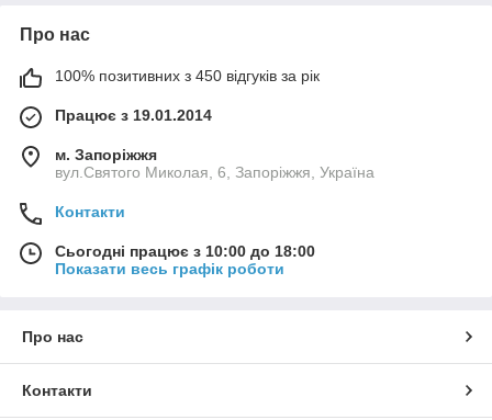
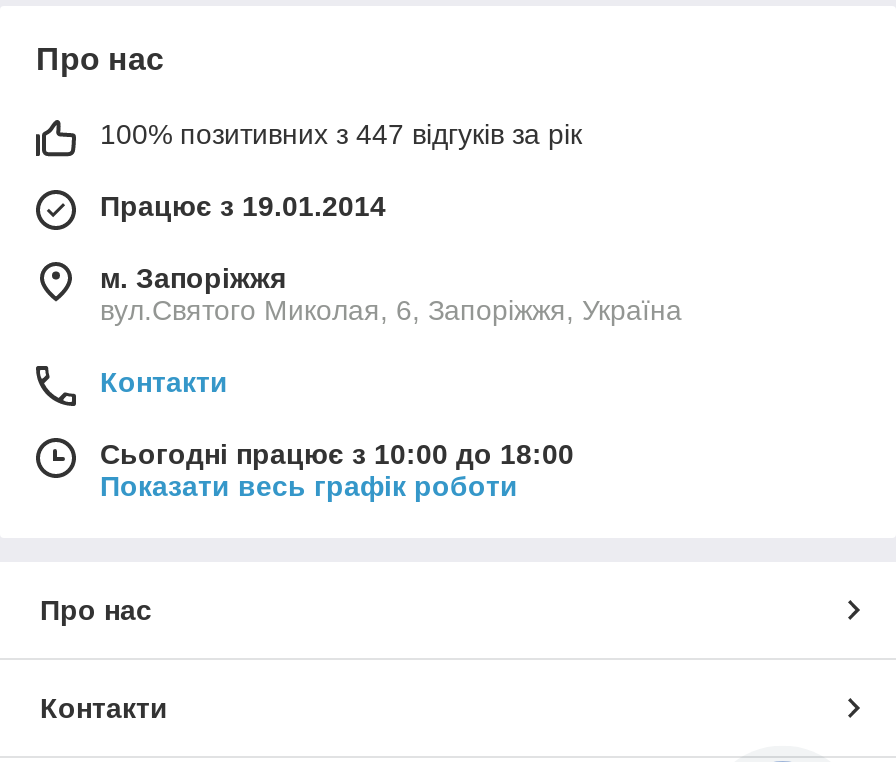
- 100% позитивних з 450 відгуків за рік
+ 100% позитивних з 447 відгуків за рік
